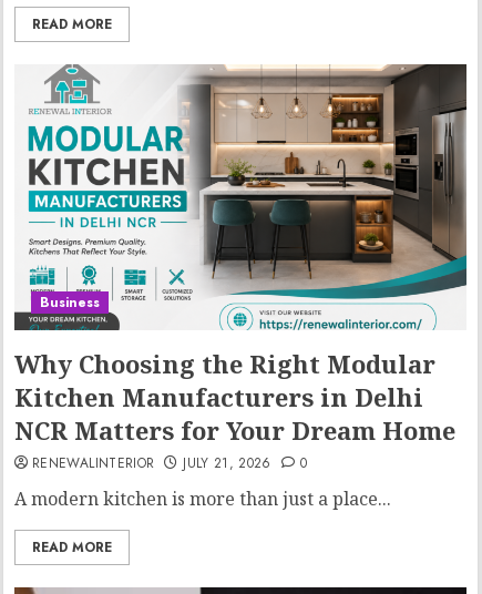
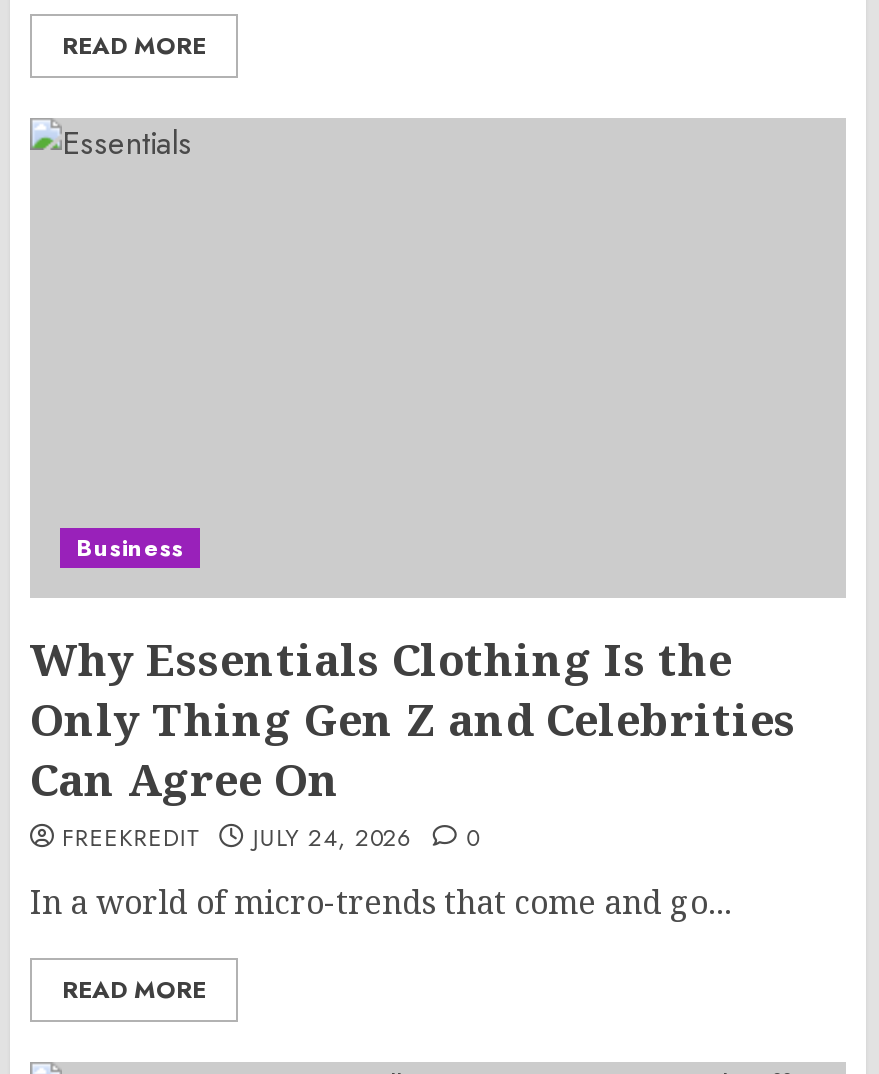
- [image]

- Why Choosing the Right Modular
- Kitchen Manufacturers in Delhi
- NCR Matters for Your Dream Home
- RENEWALINTERIOR
- JULY 21, 2026
+ Why Essentials Clothing Is the
+ Only Thing Gen Z and Celebrities
+ Can Agree On
+ FREEKREDIT
+ JULY 24, 2026

- A modern kitchen is more than just a place...
+ In a world of micro-trends that come and go...
